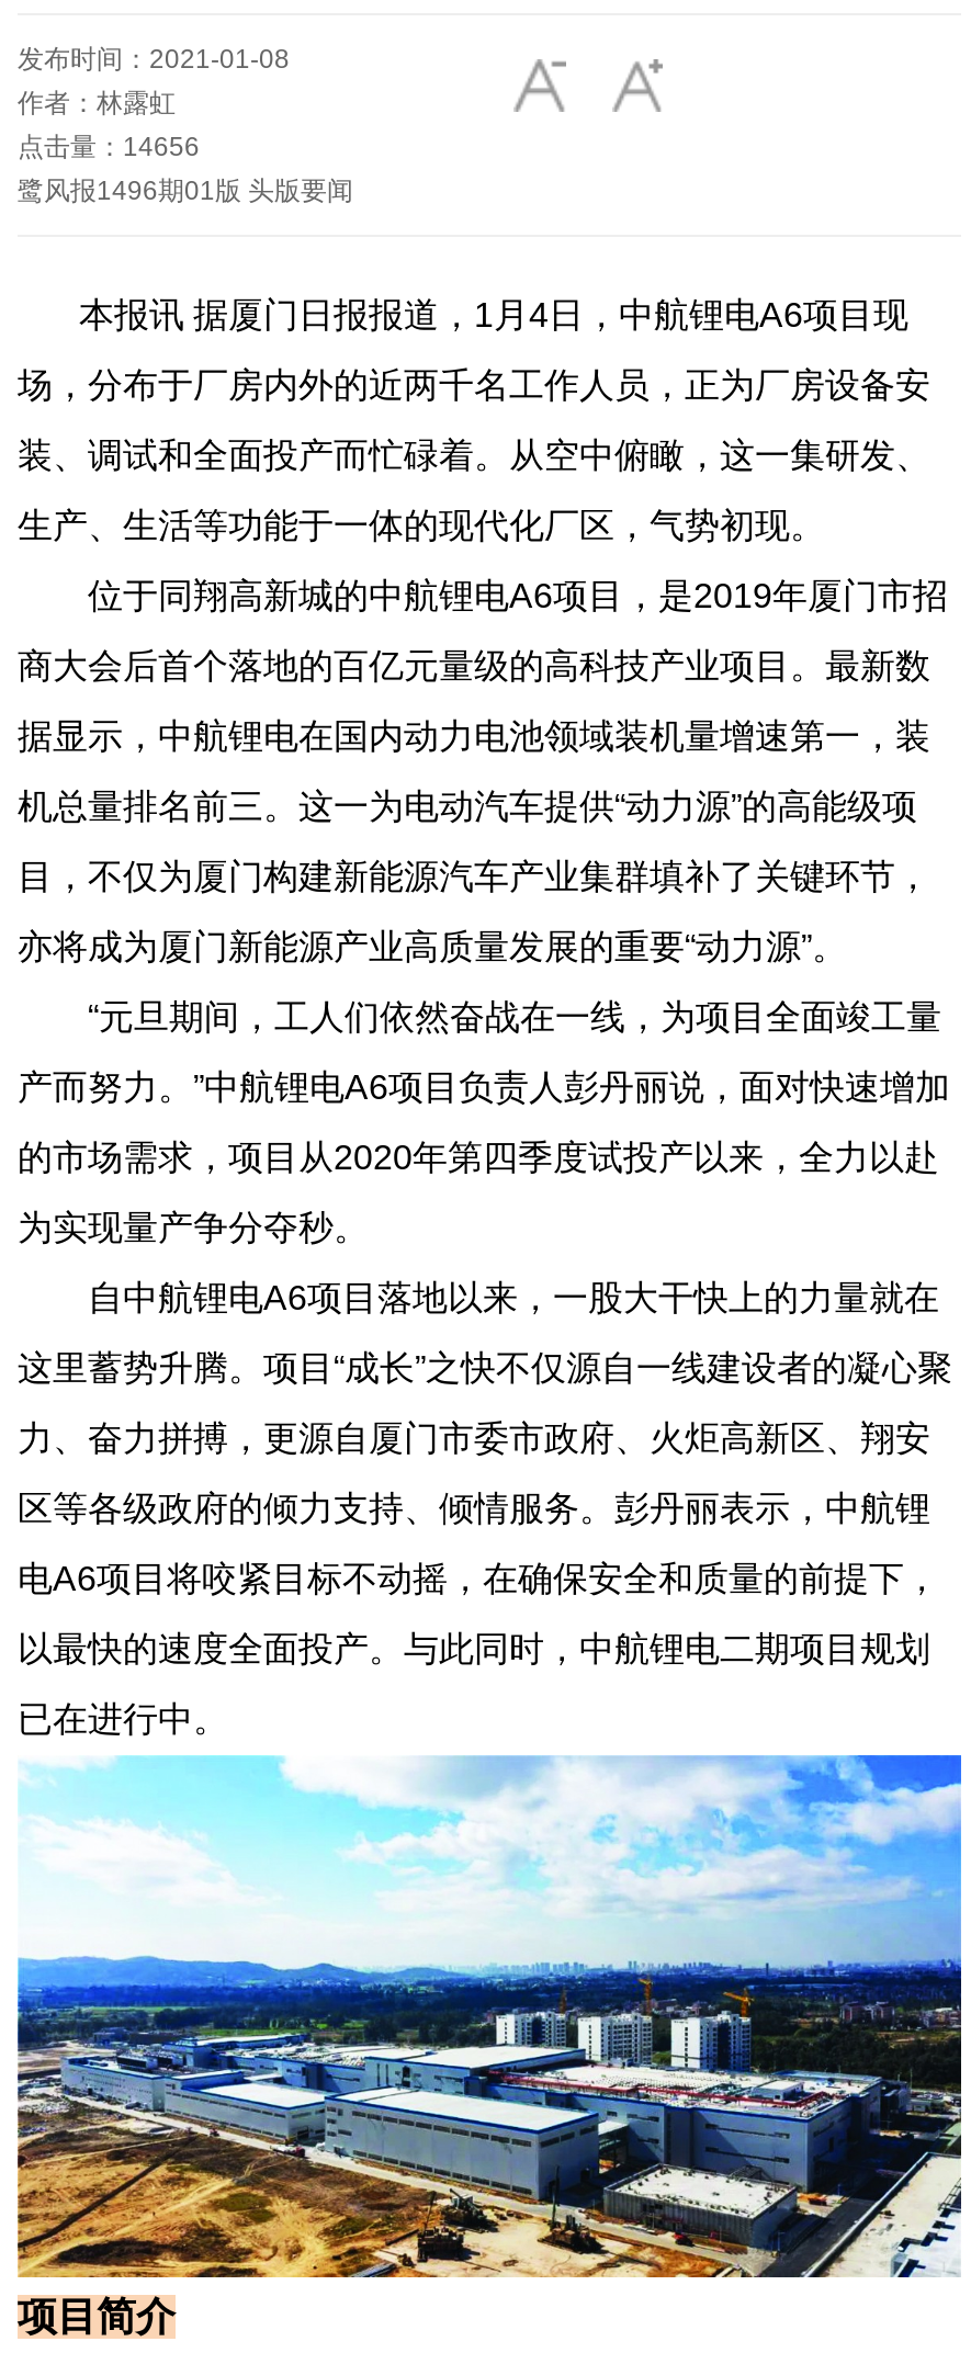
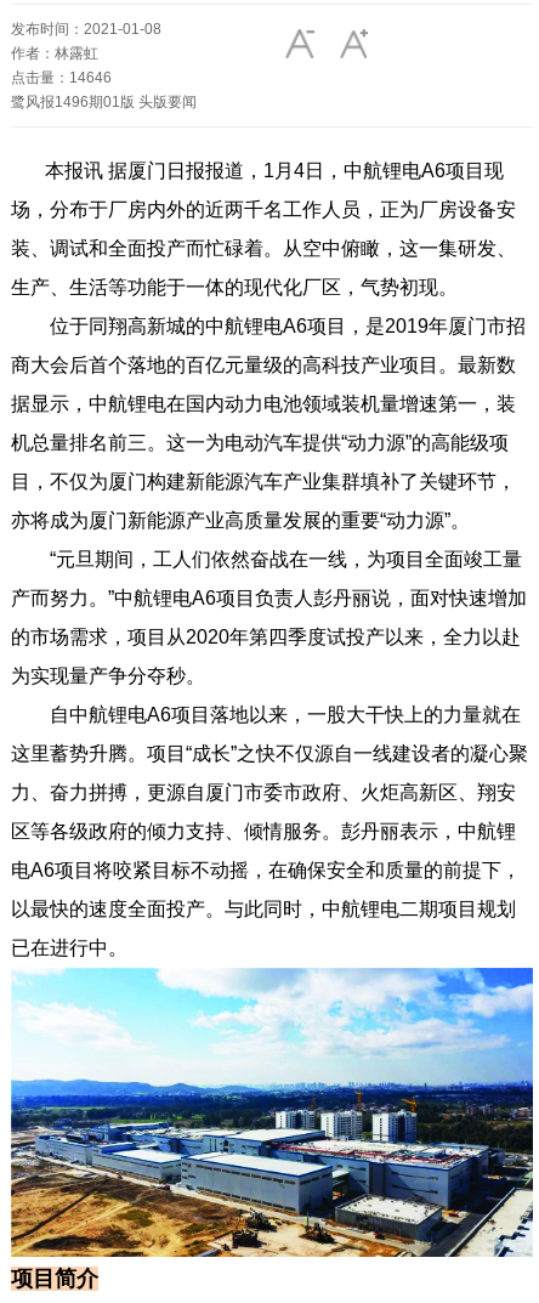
- 点击量：14656
+ 点击量：14646
